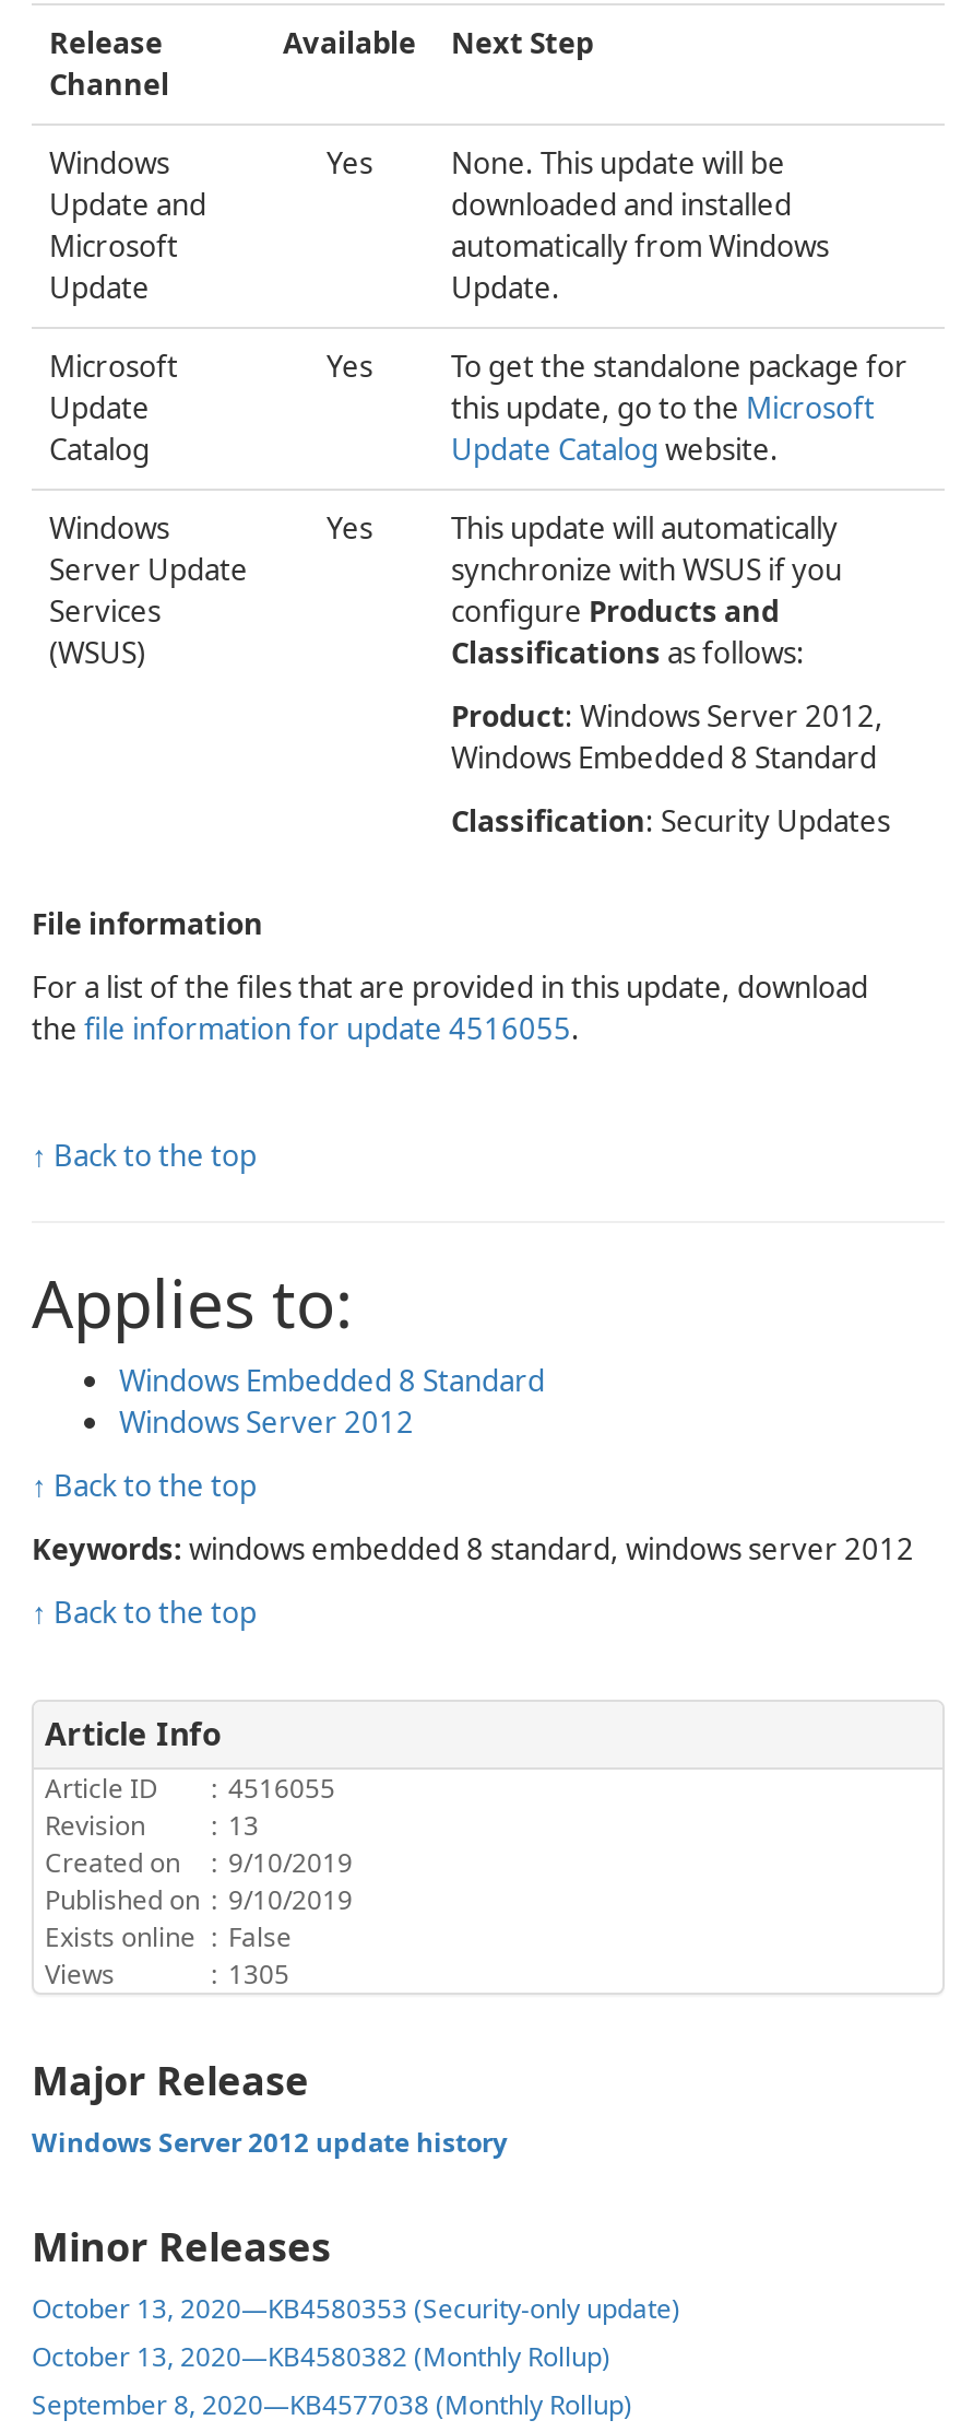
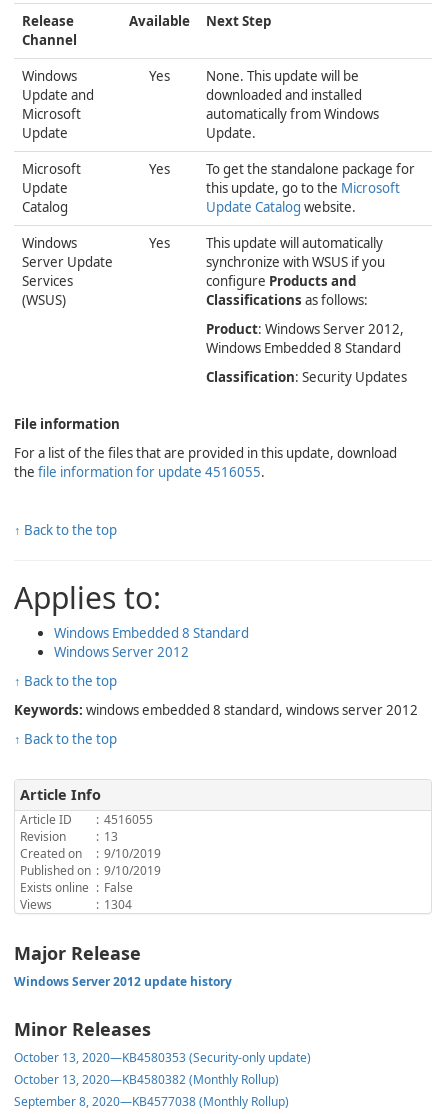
- : 1305
+ : 1304
